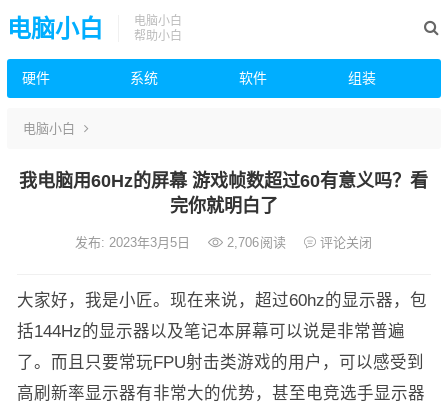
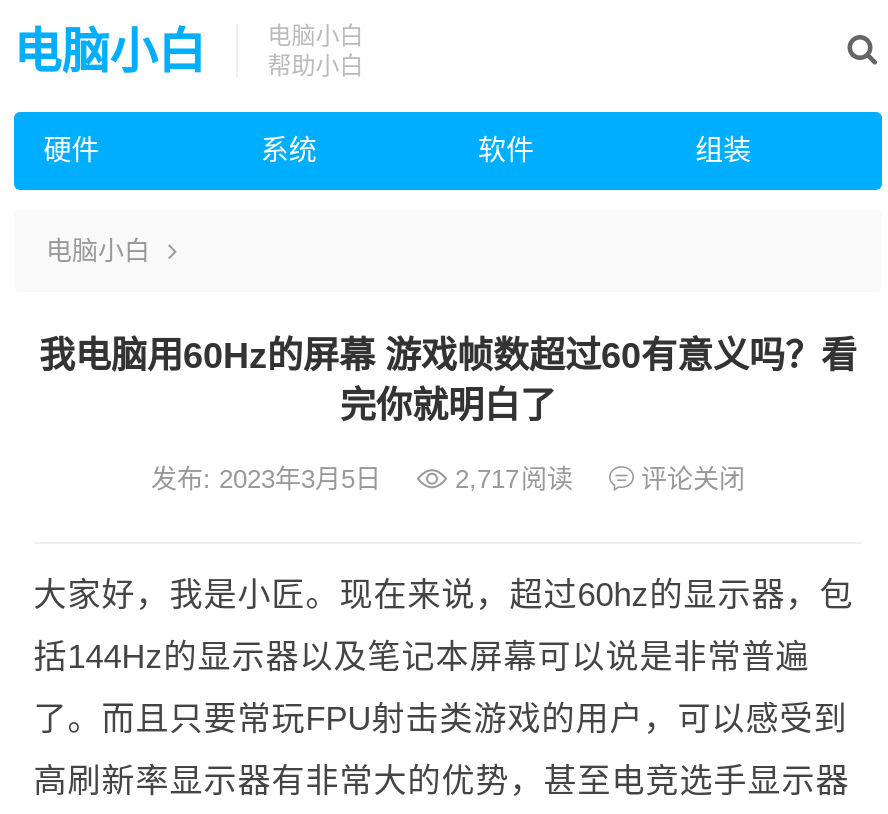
- 发布: 2023年3月5日 2,706阅读 评论关闭
+ 发布: 2023年3月5日 2,717阅读 评论关闭
